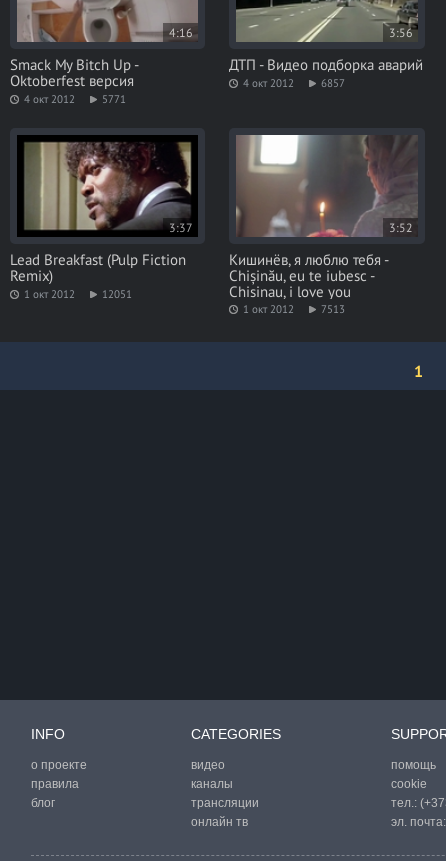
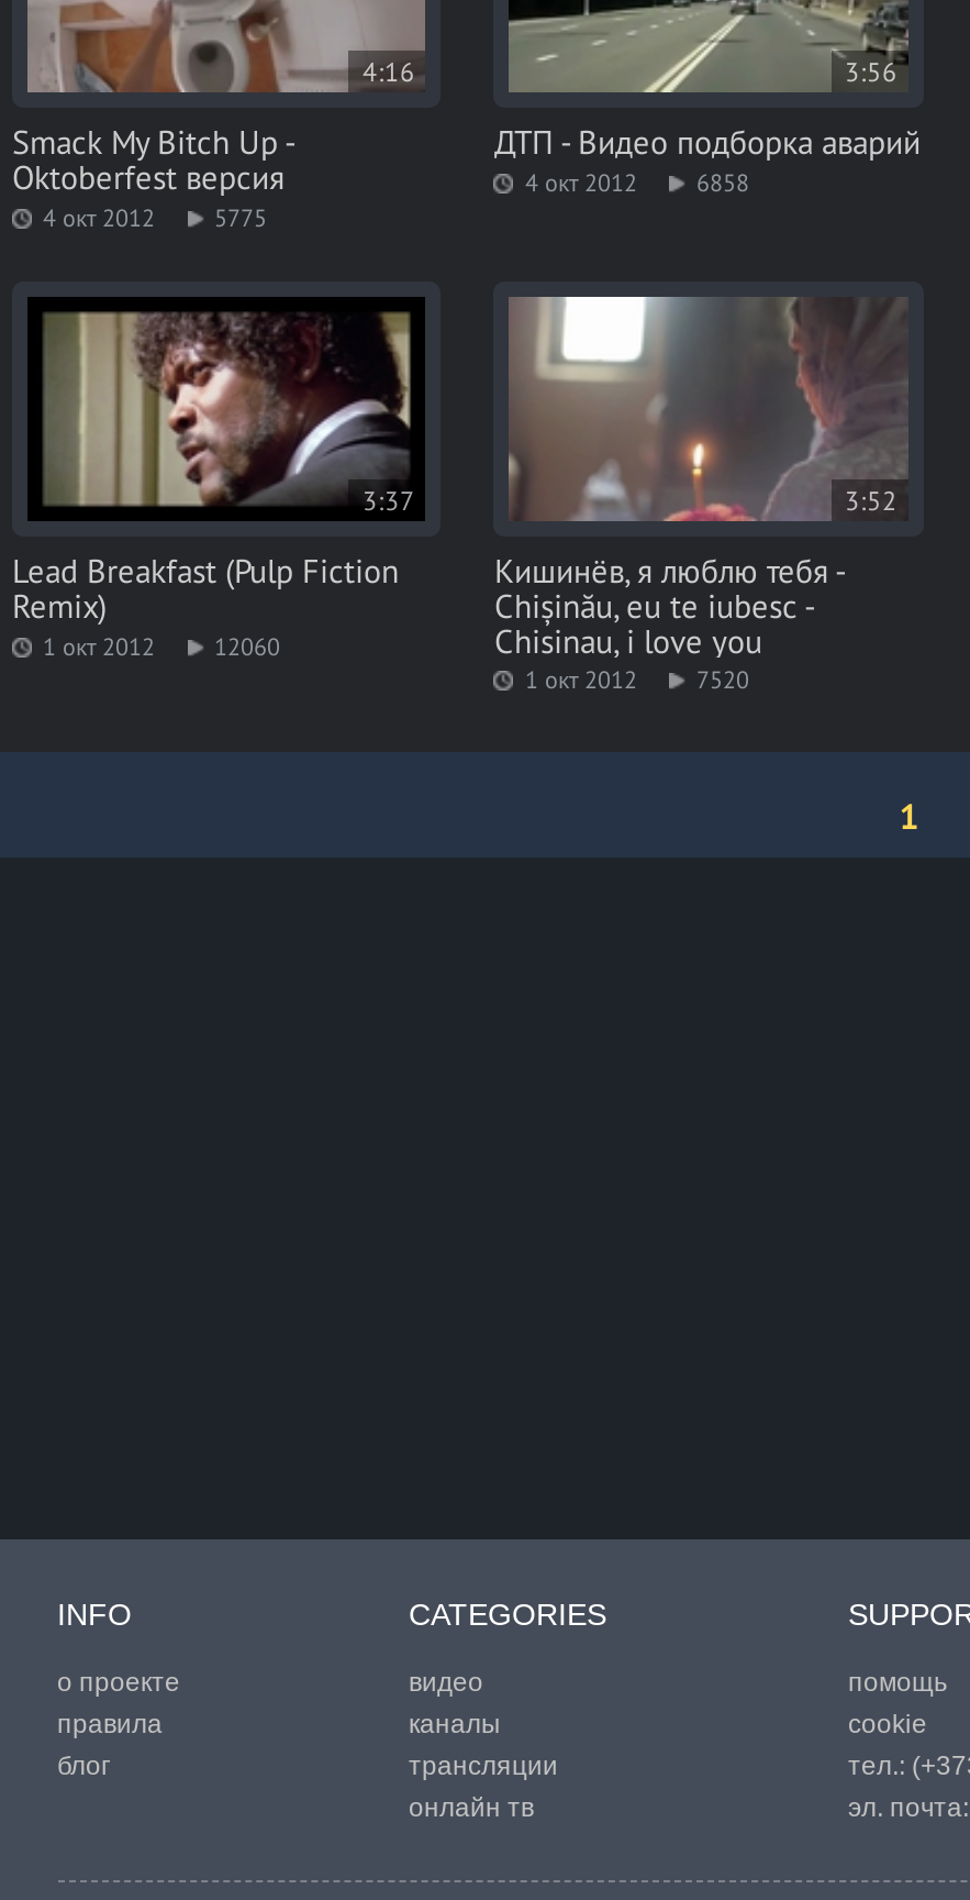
- 4 окт 2012 6857
+ 4 окт 2012 6858

- 4 окт 2012 5771
+ 4 окт 2012 5775

- 1 окт 2012 12051
+ 1 окт 2012 12060

- 1 окт 2012 7513
+ 1 окт 2012 7520
